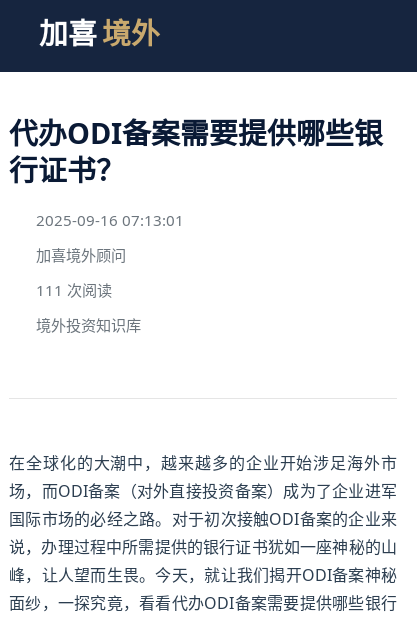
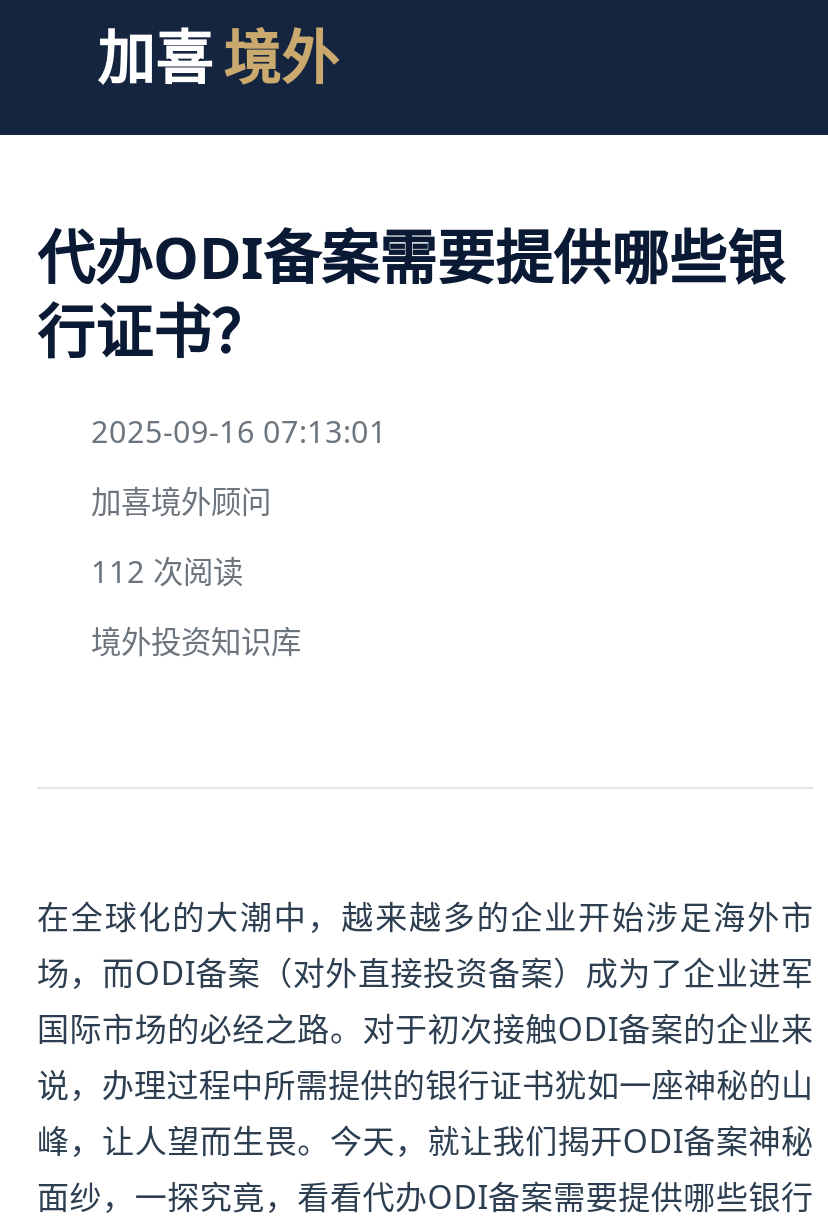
- 111 次阅读
+ 112 次阅读
